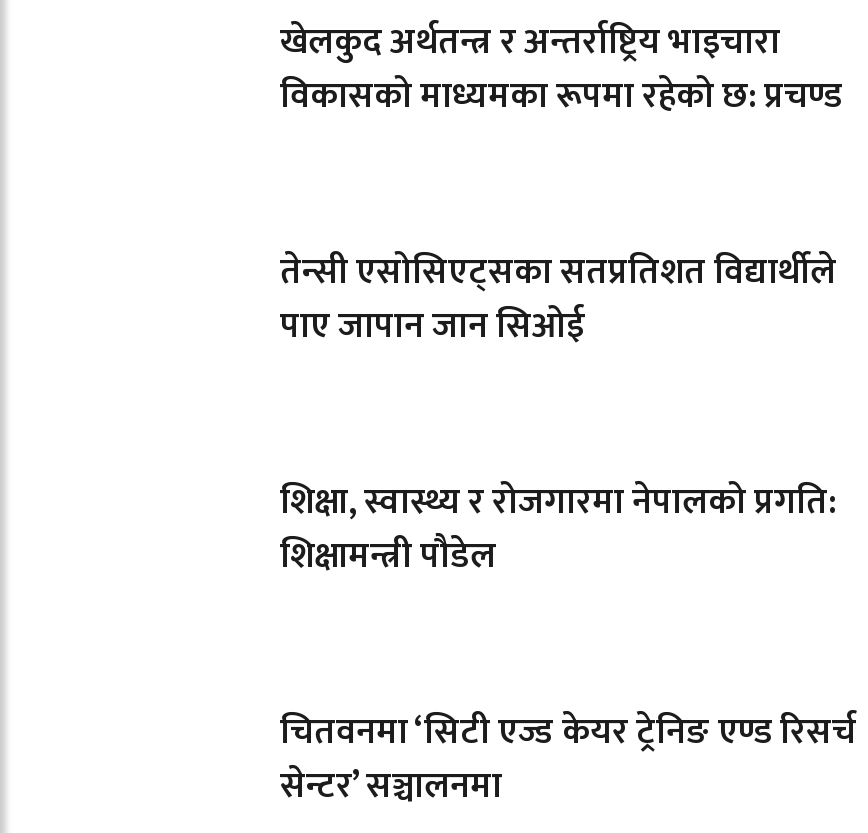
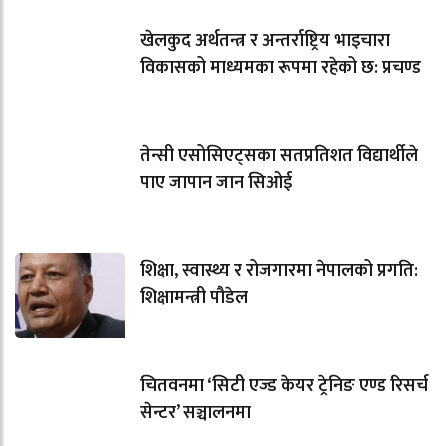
+ [image]
